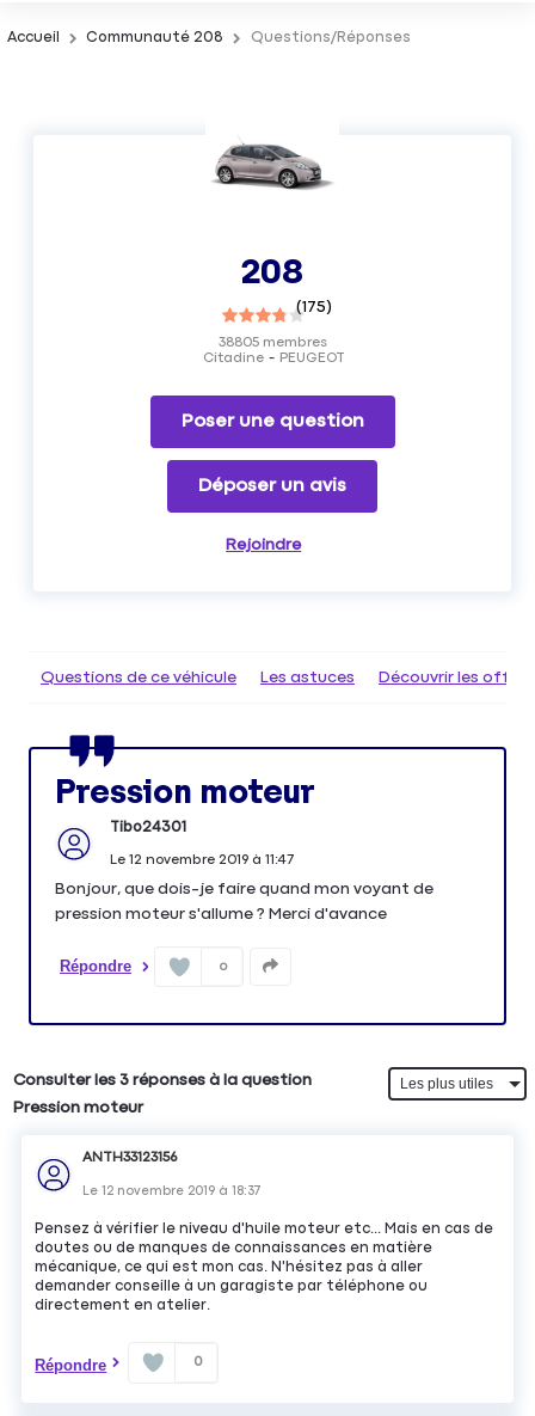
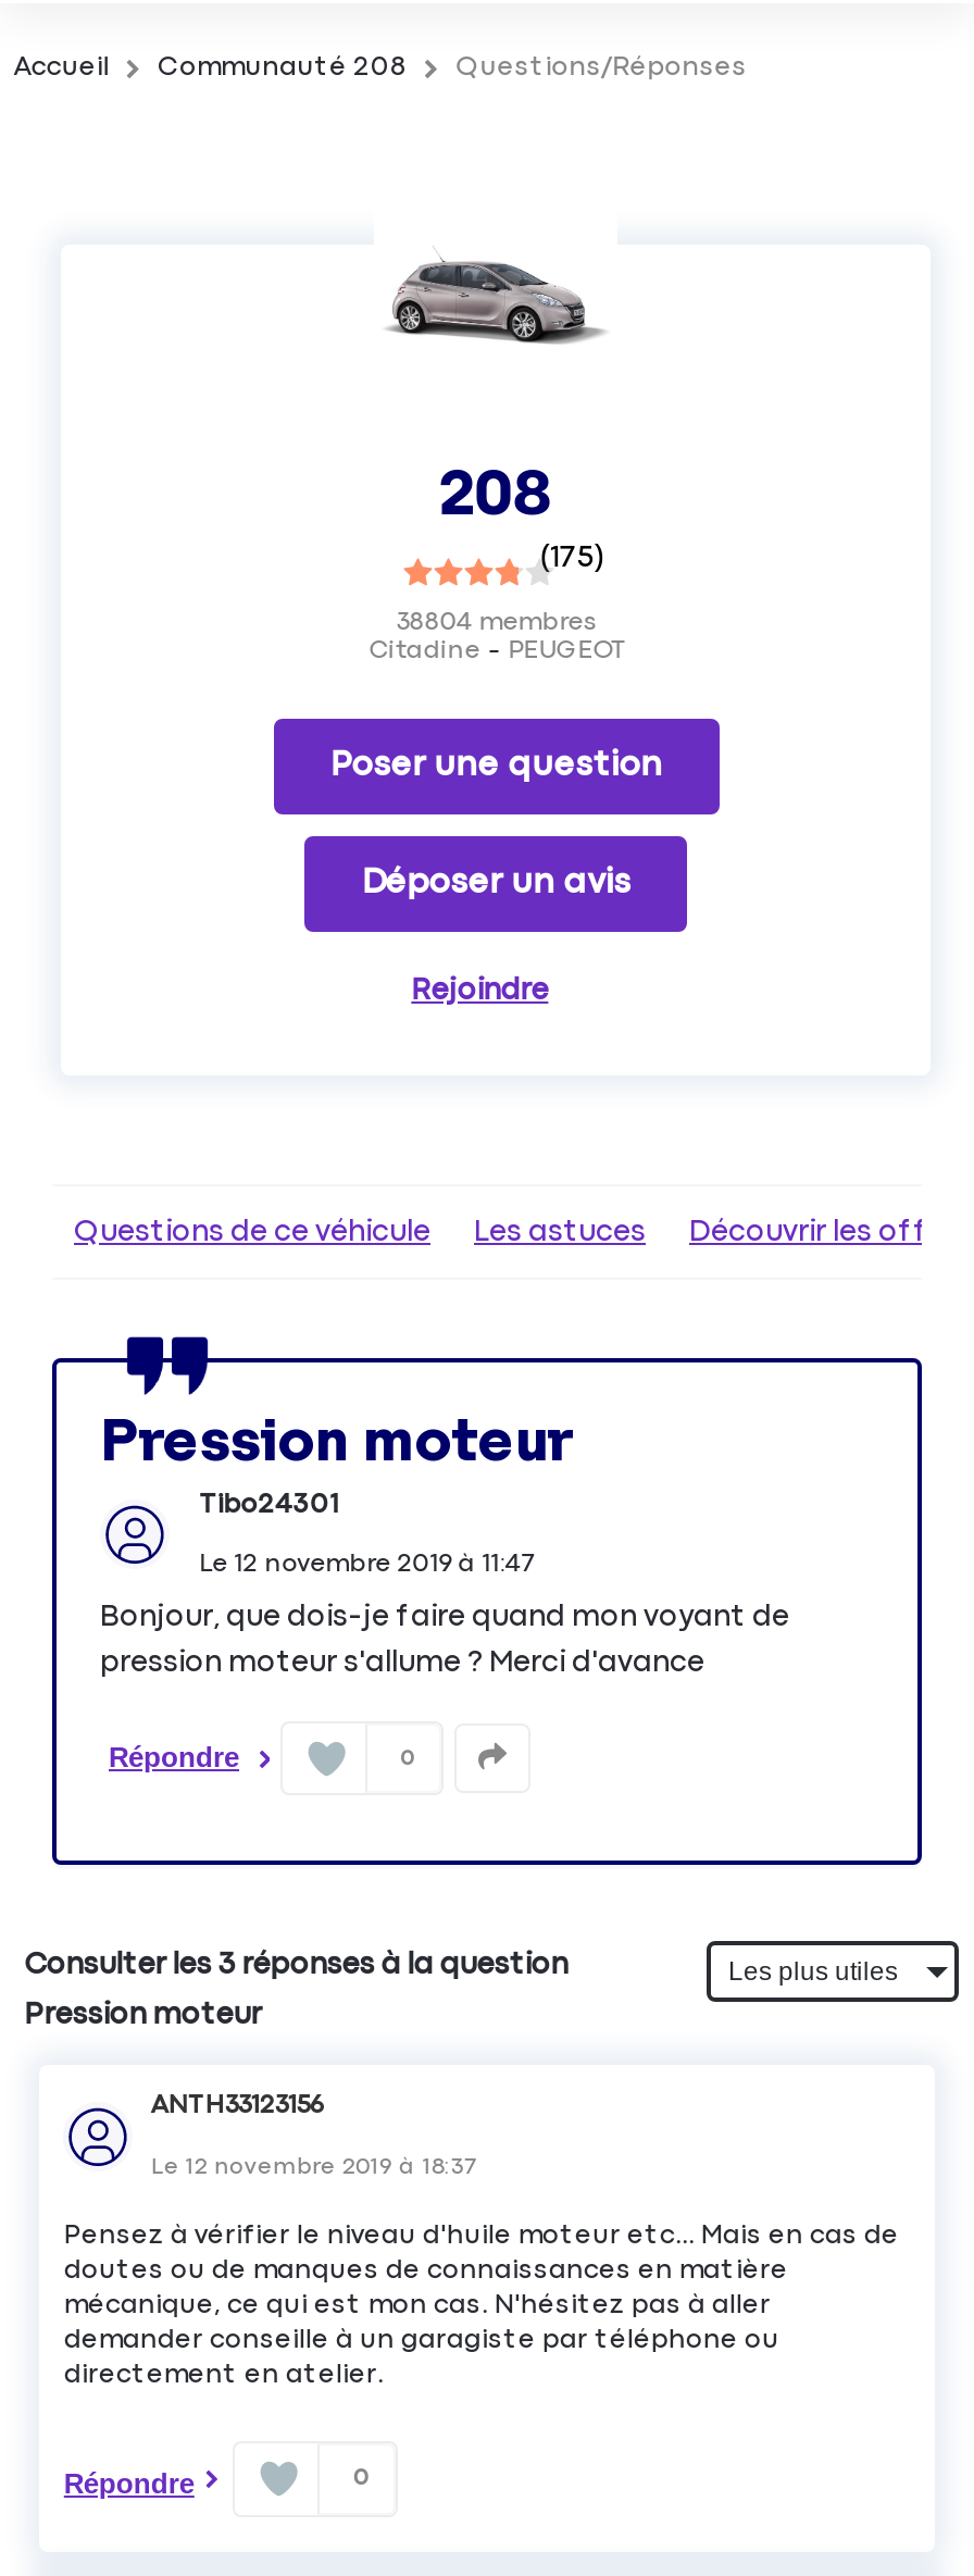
- 38805 membres
+ 38804 membres
